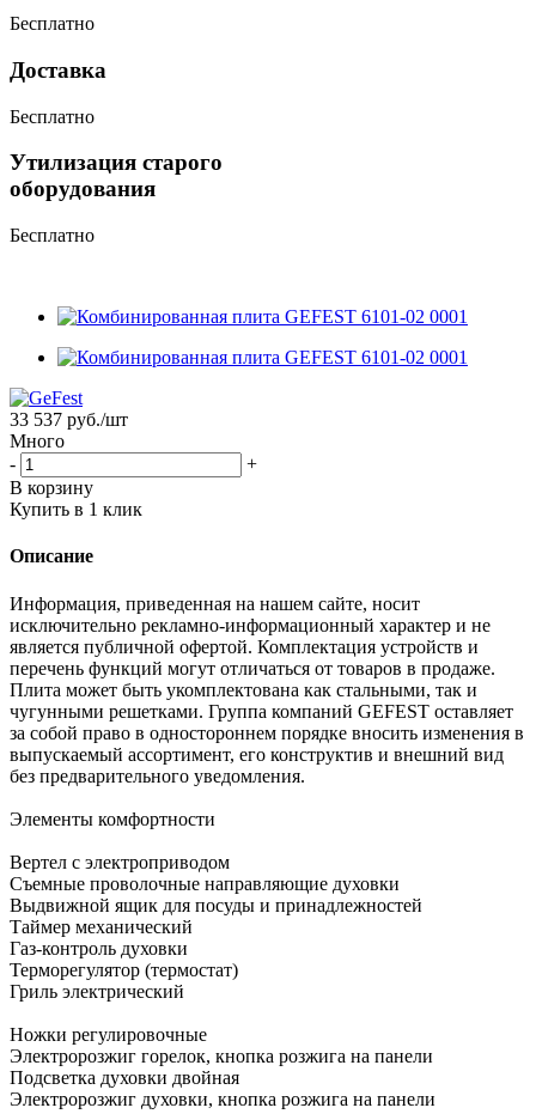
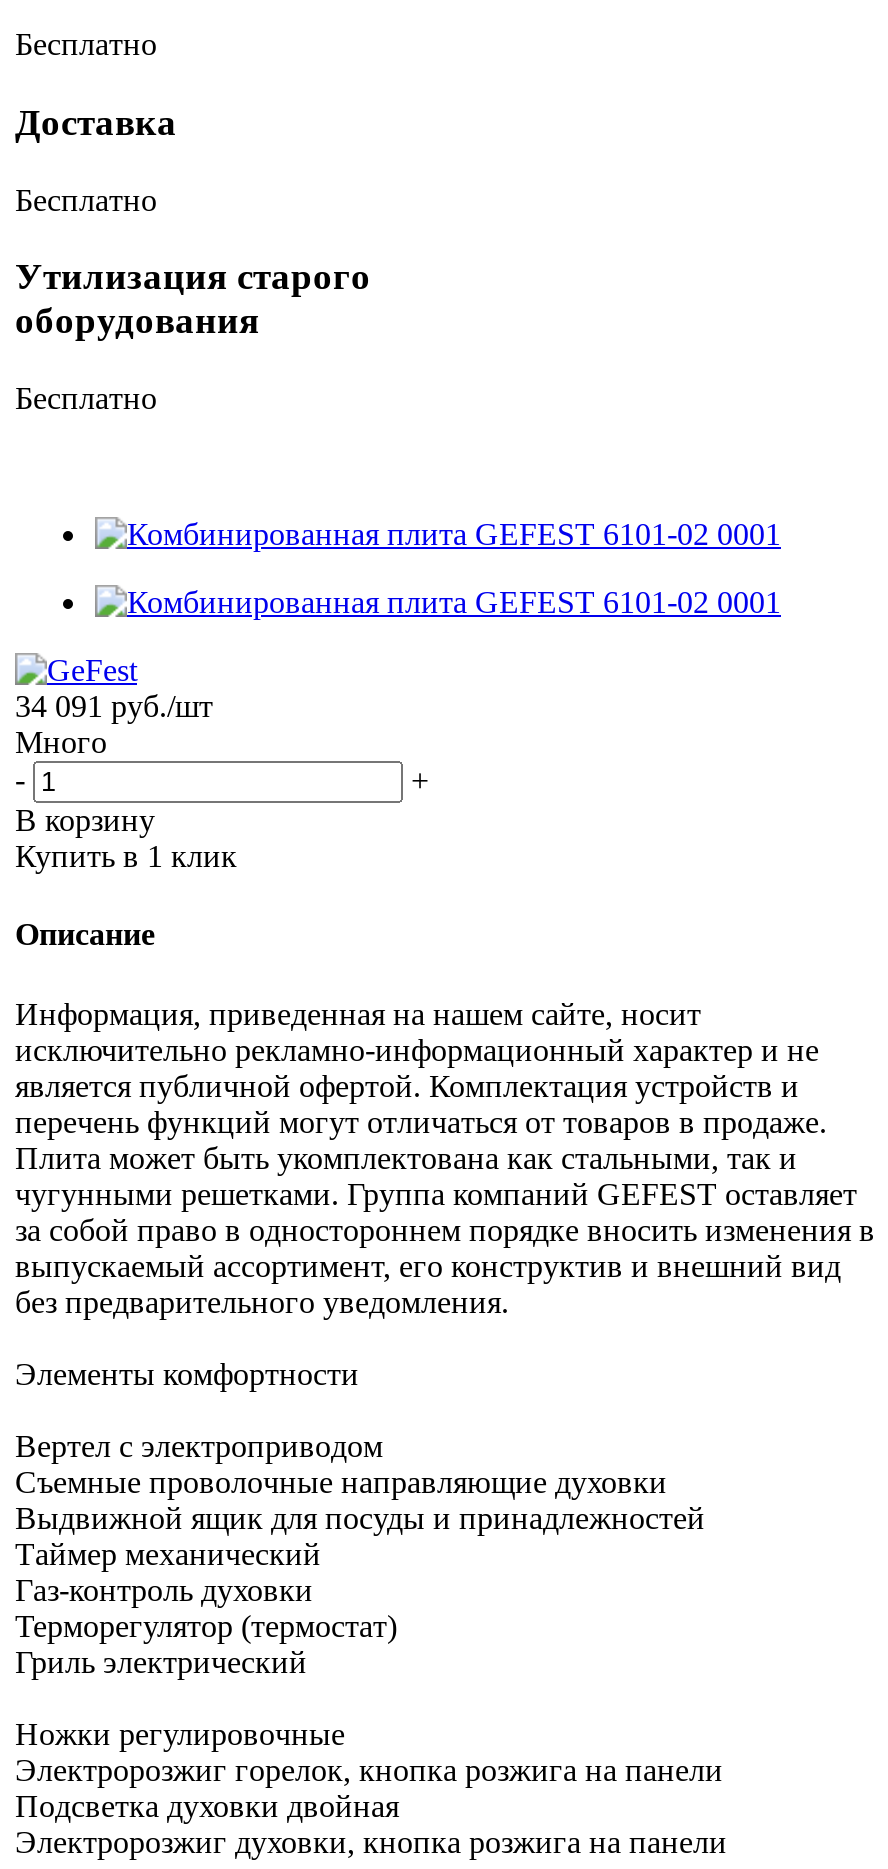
- 33 537 руб./шт
+ 34 091 руб./шт
